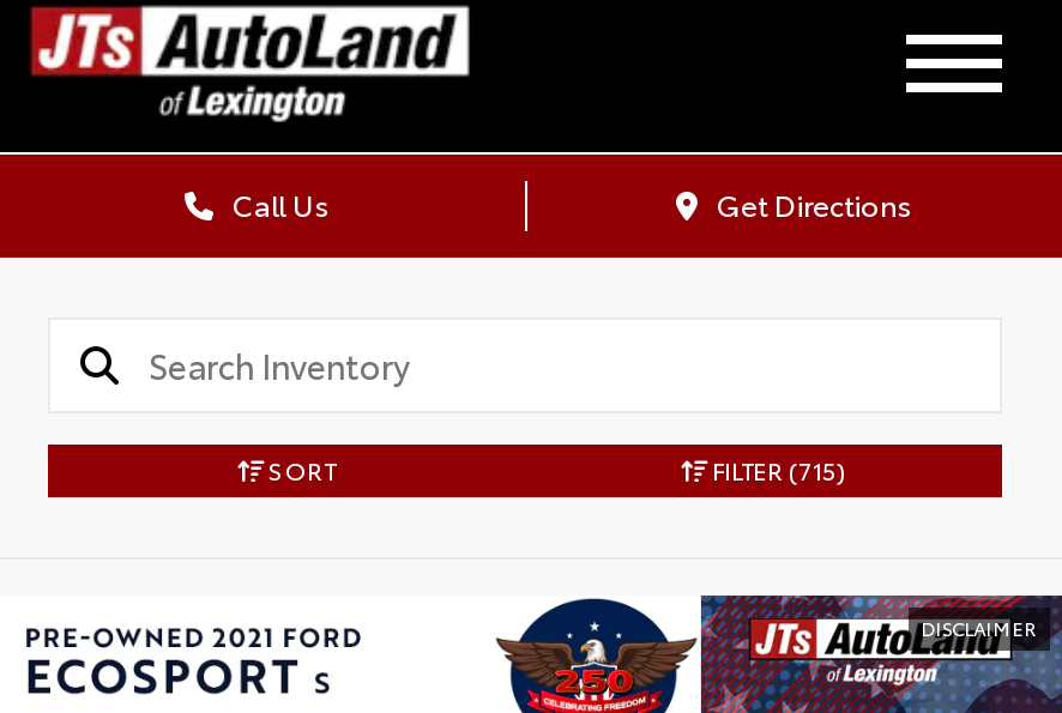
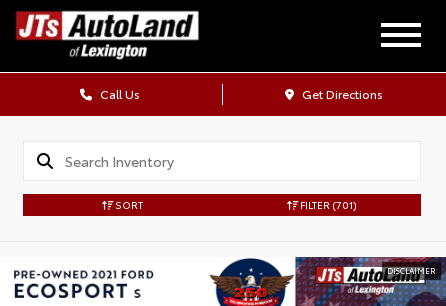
- FILTER (715)
+ FILTER (701)
